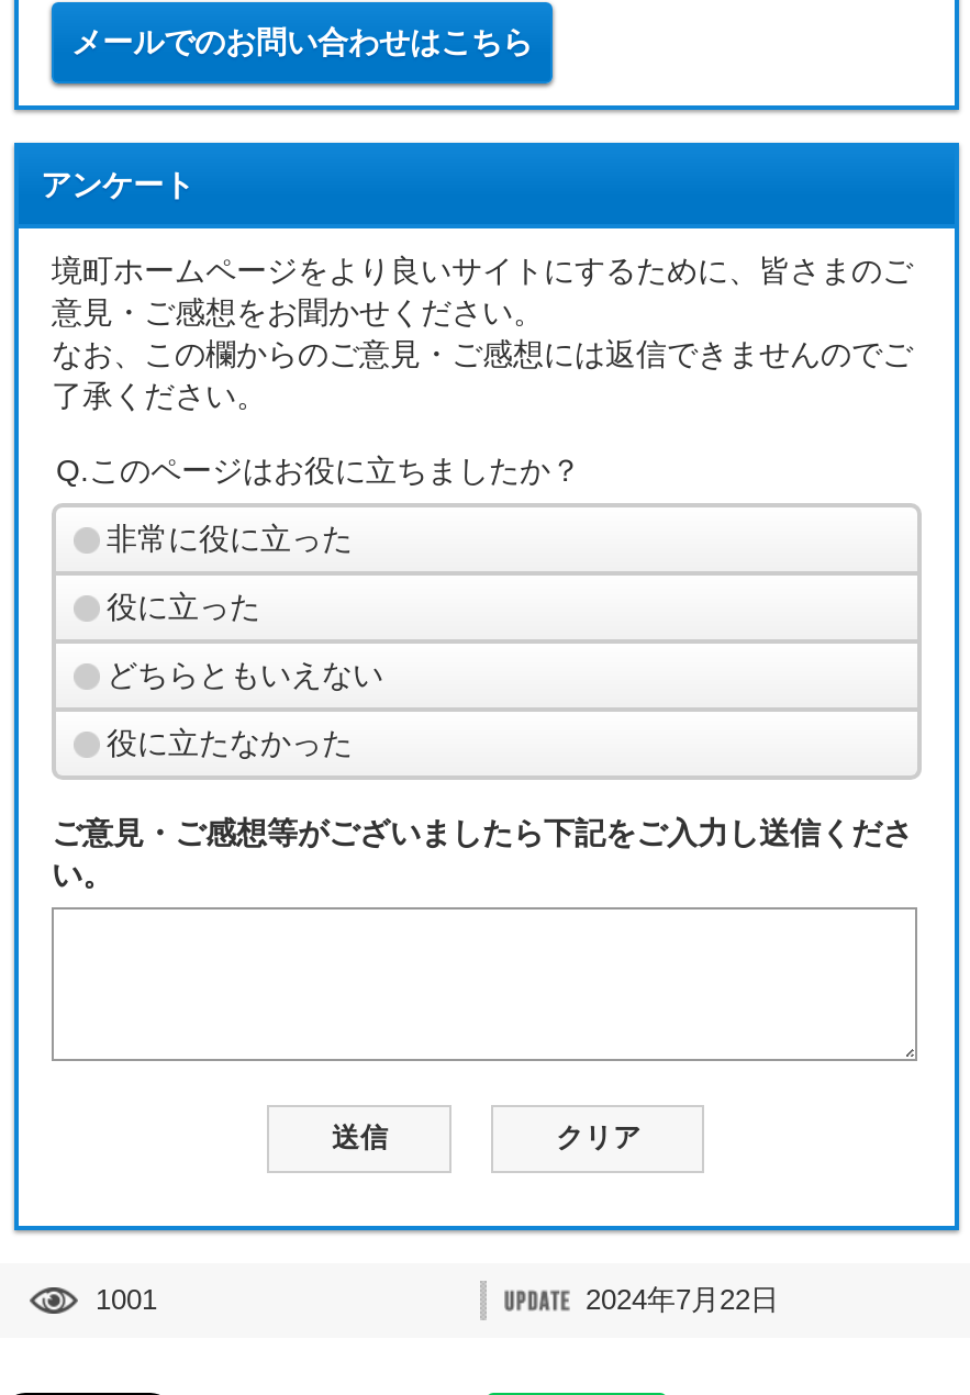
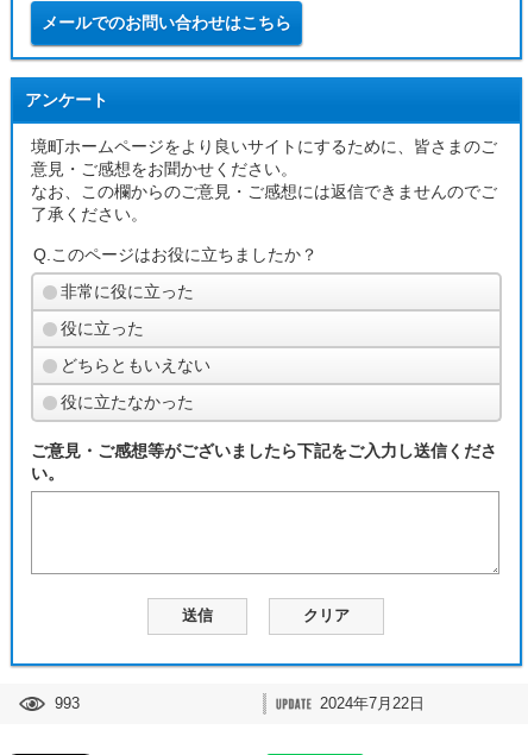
- 1001
+ 993
